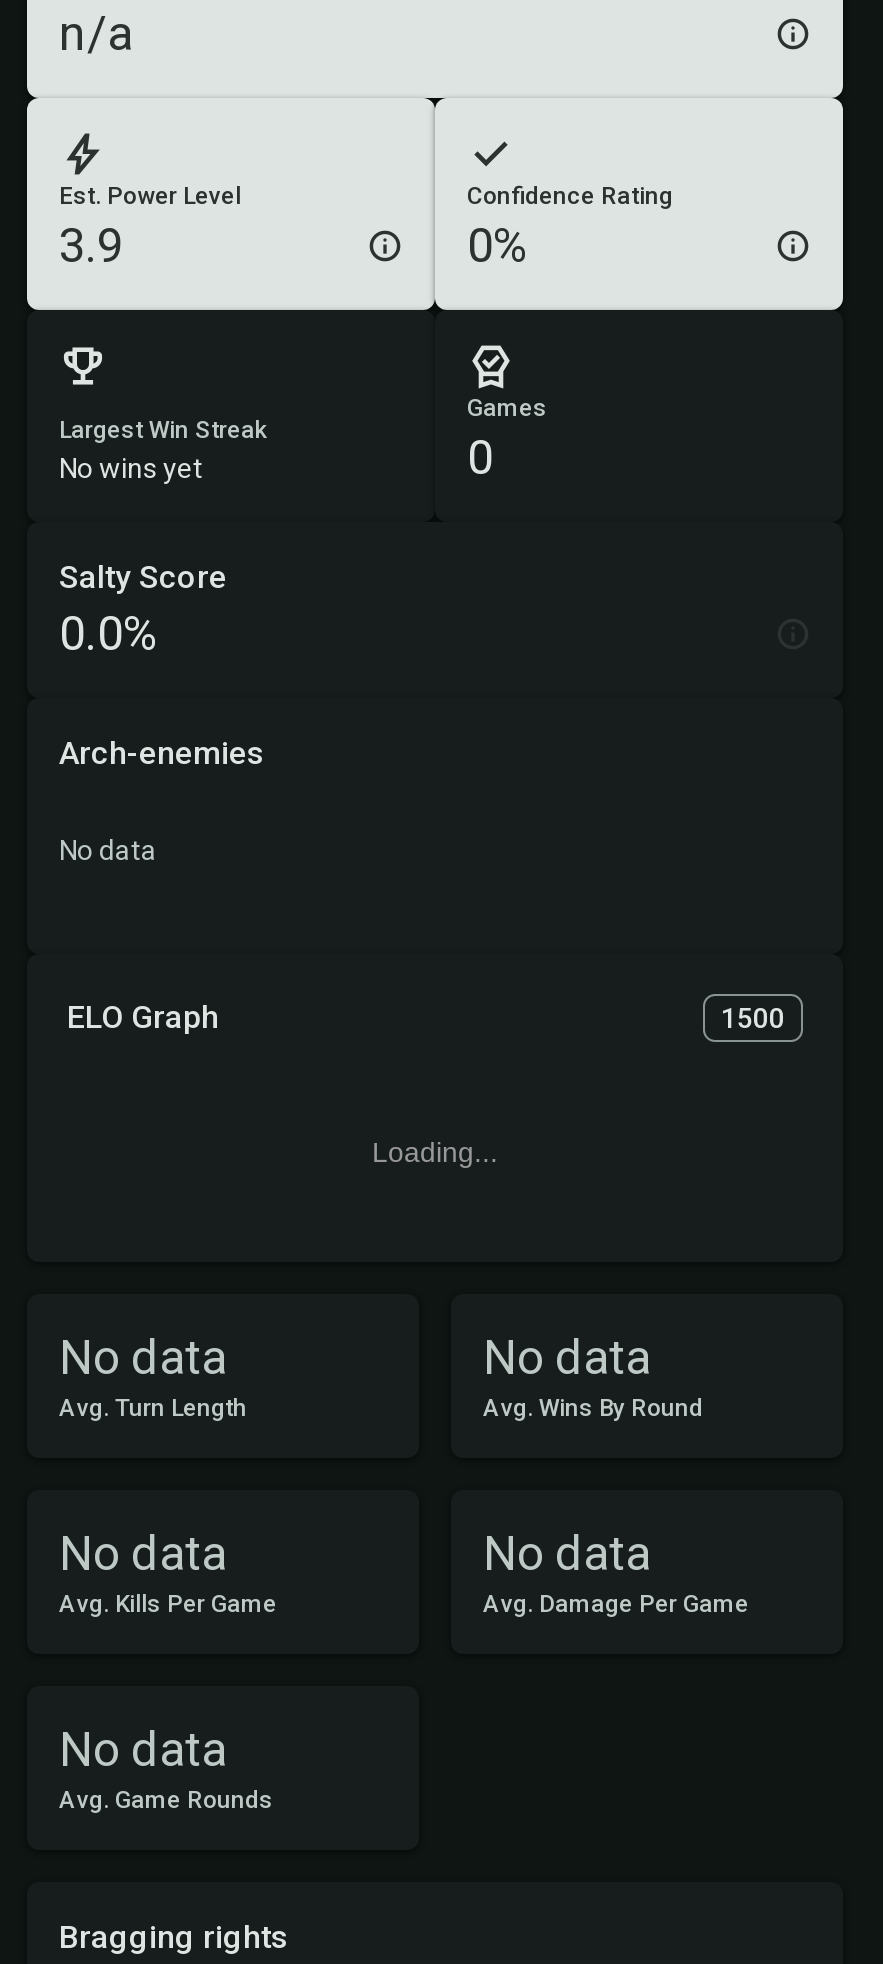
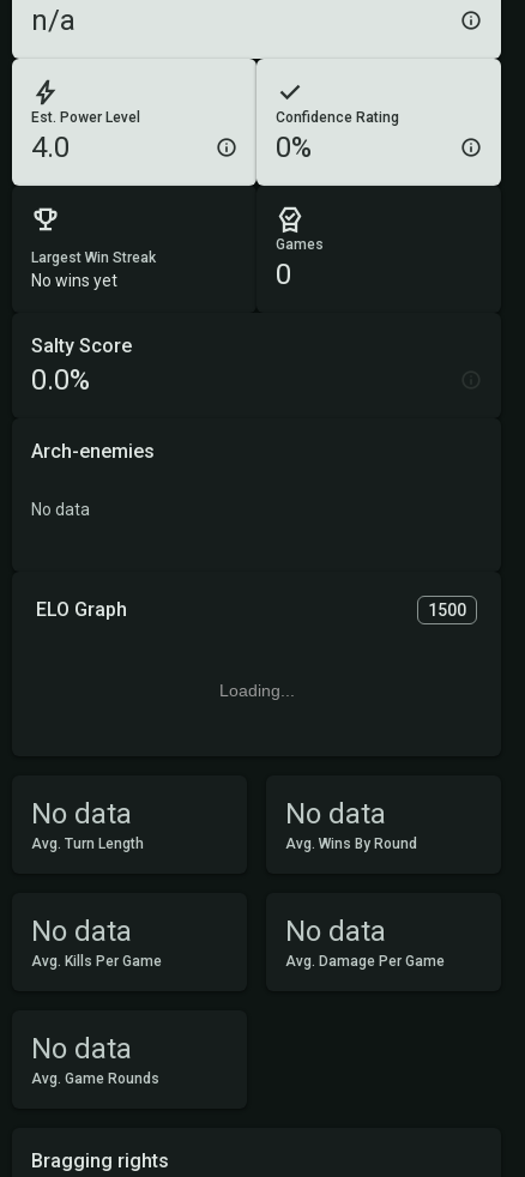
- 3.9
+ 4.0
